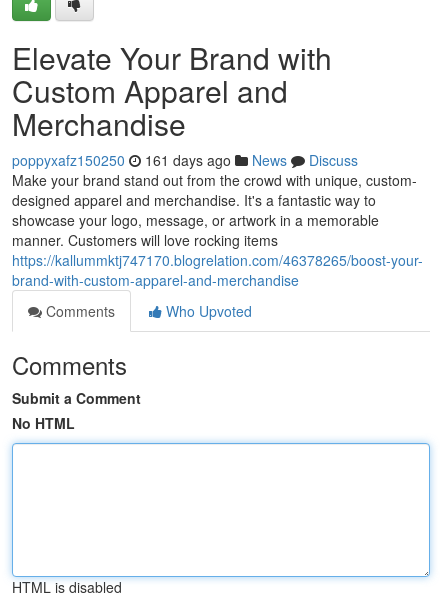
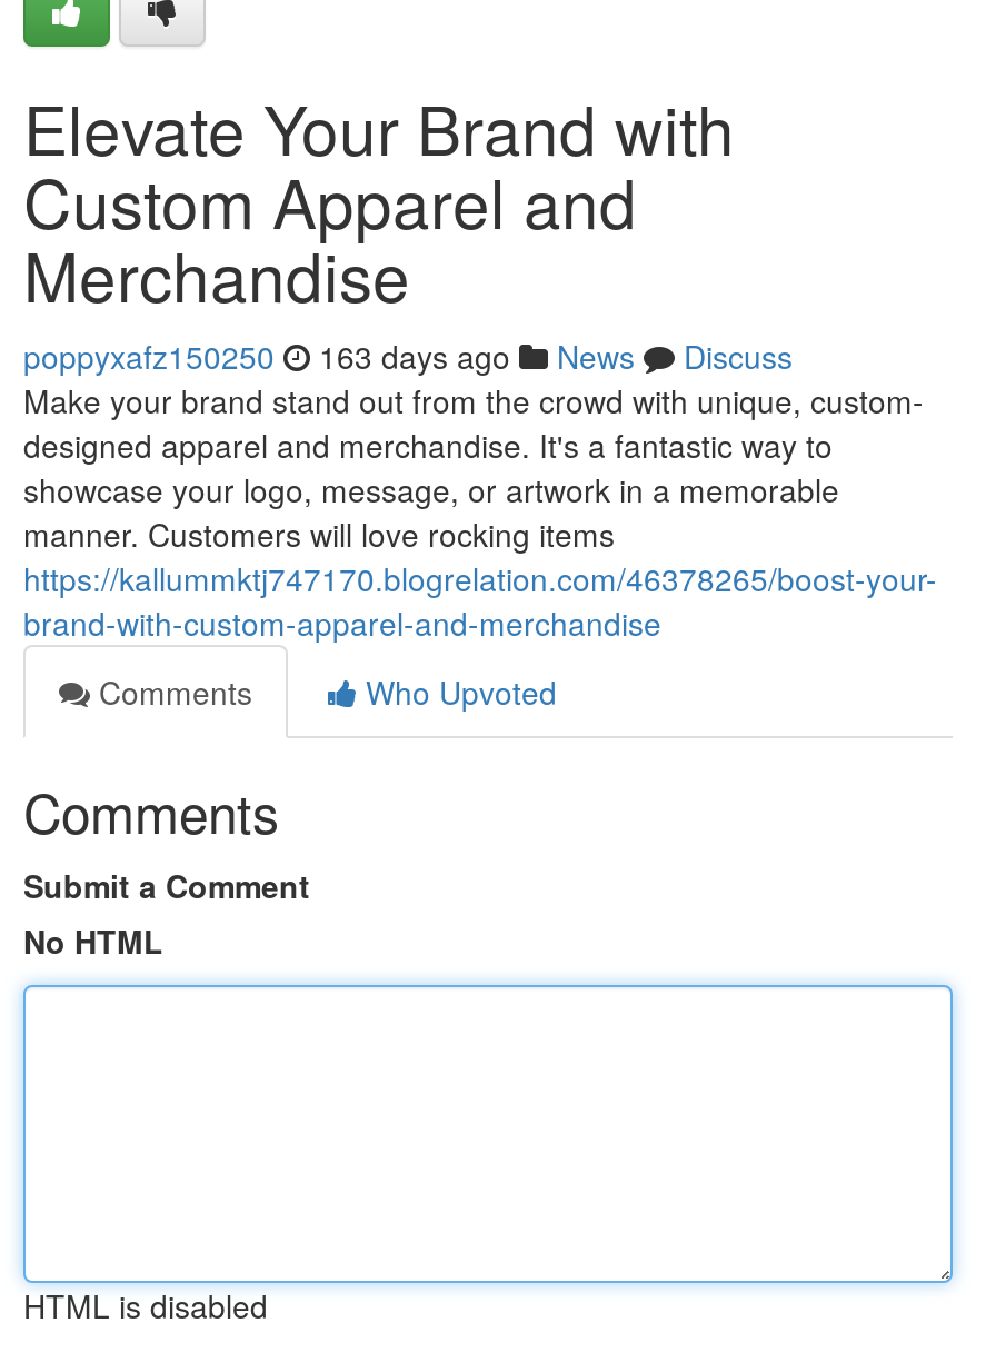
- poppyxafz150250 161 days ago News Discuss
+ poppyxafz150250 163 days ago News Discuss
